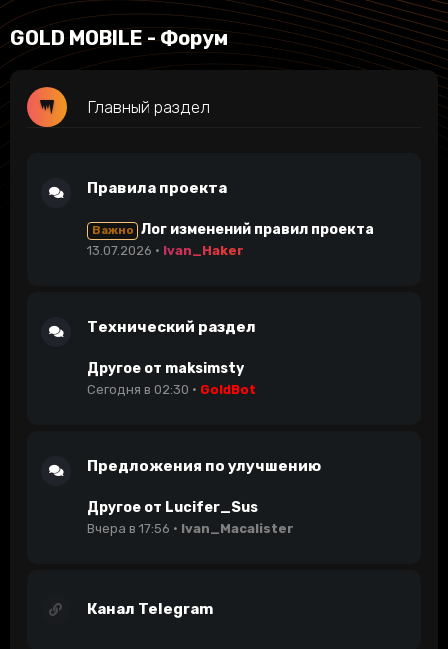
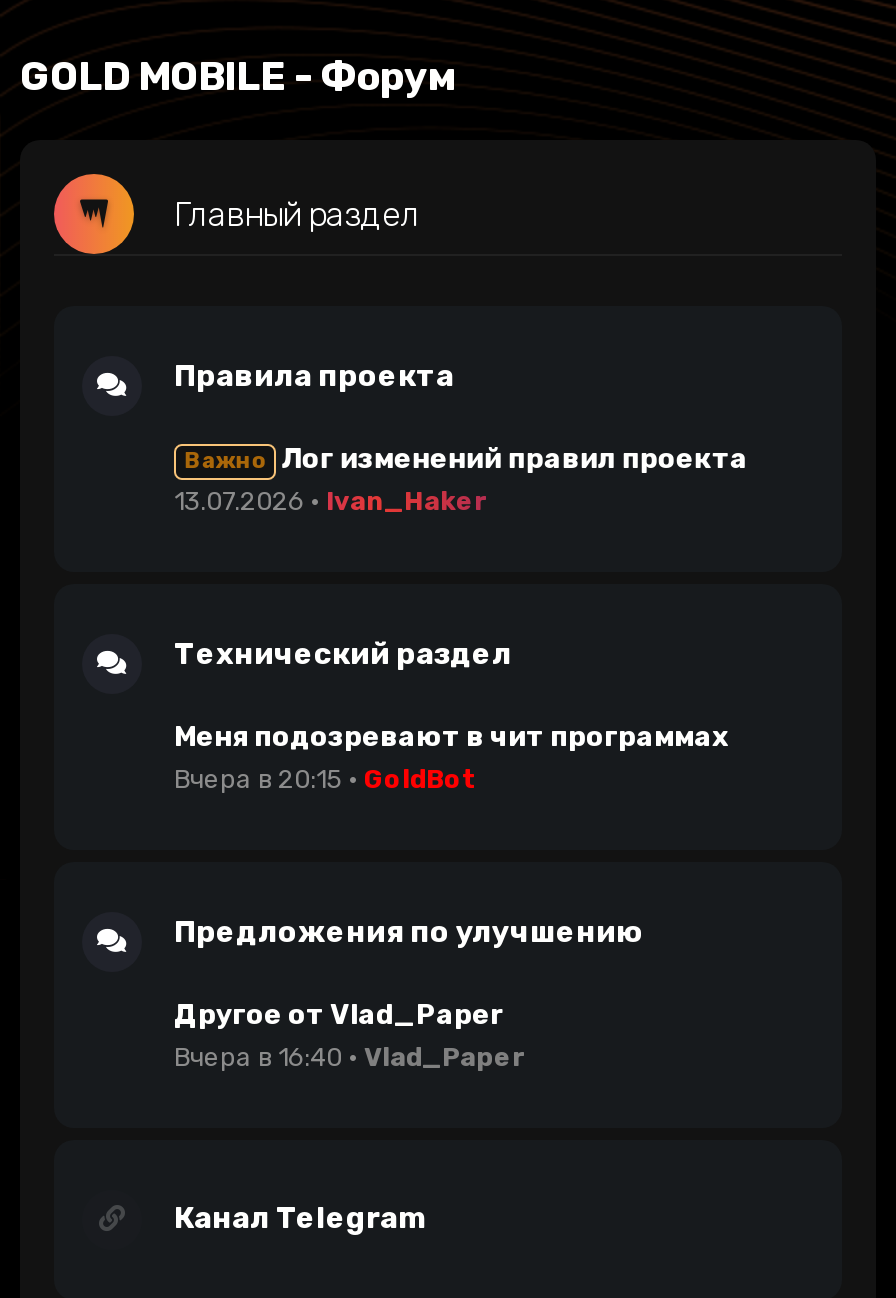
- Другое от maksimsty
- Сегодня в 02:30
+ Меня подозревают в чит программах
+ Вчера в 20:15

- Другое от Lucifer_Sus
- Вчера в 17:56
- Ivan_Macalister
+ Другое от Vlad_Paper
+ Вчера в 16:40
+ Vlad_Paper
